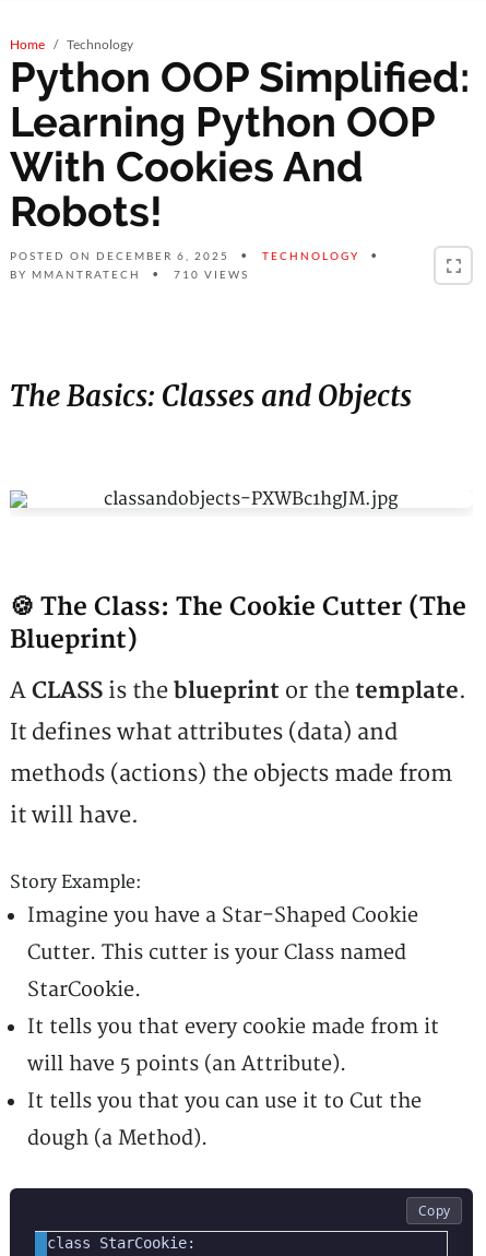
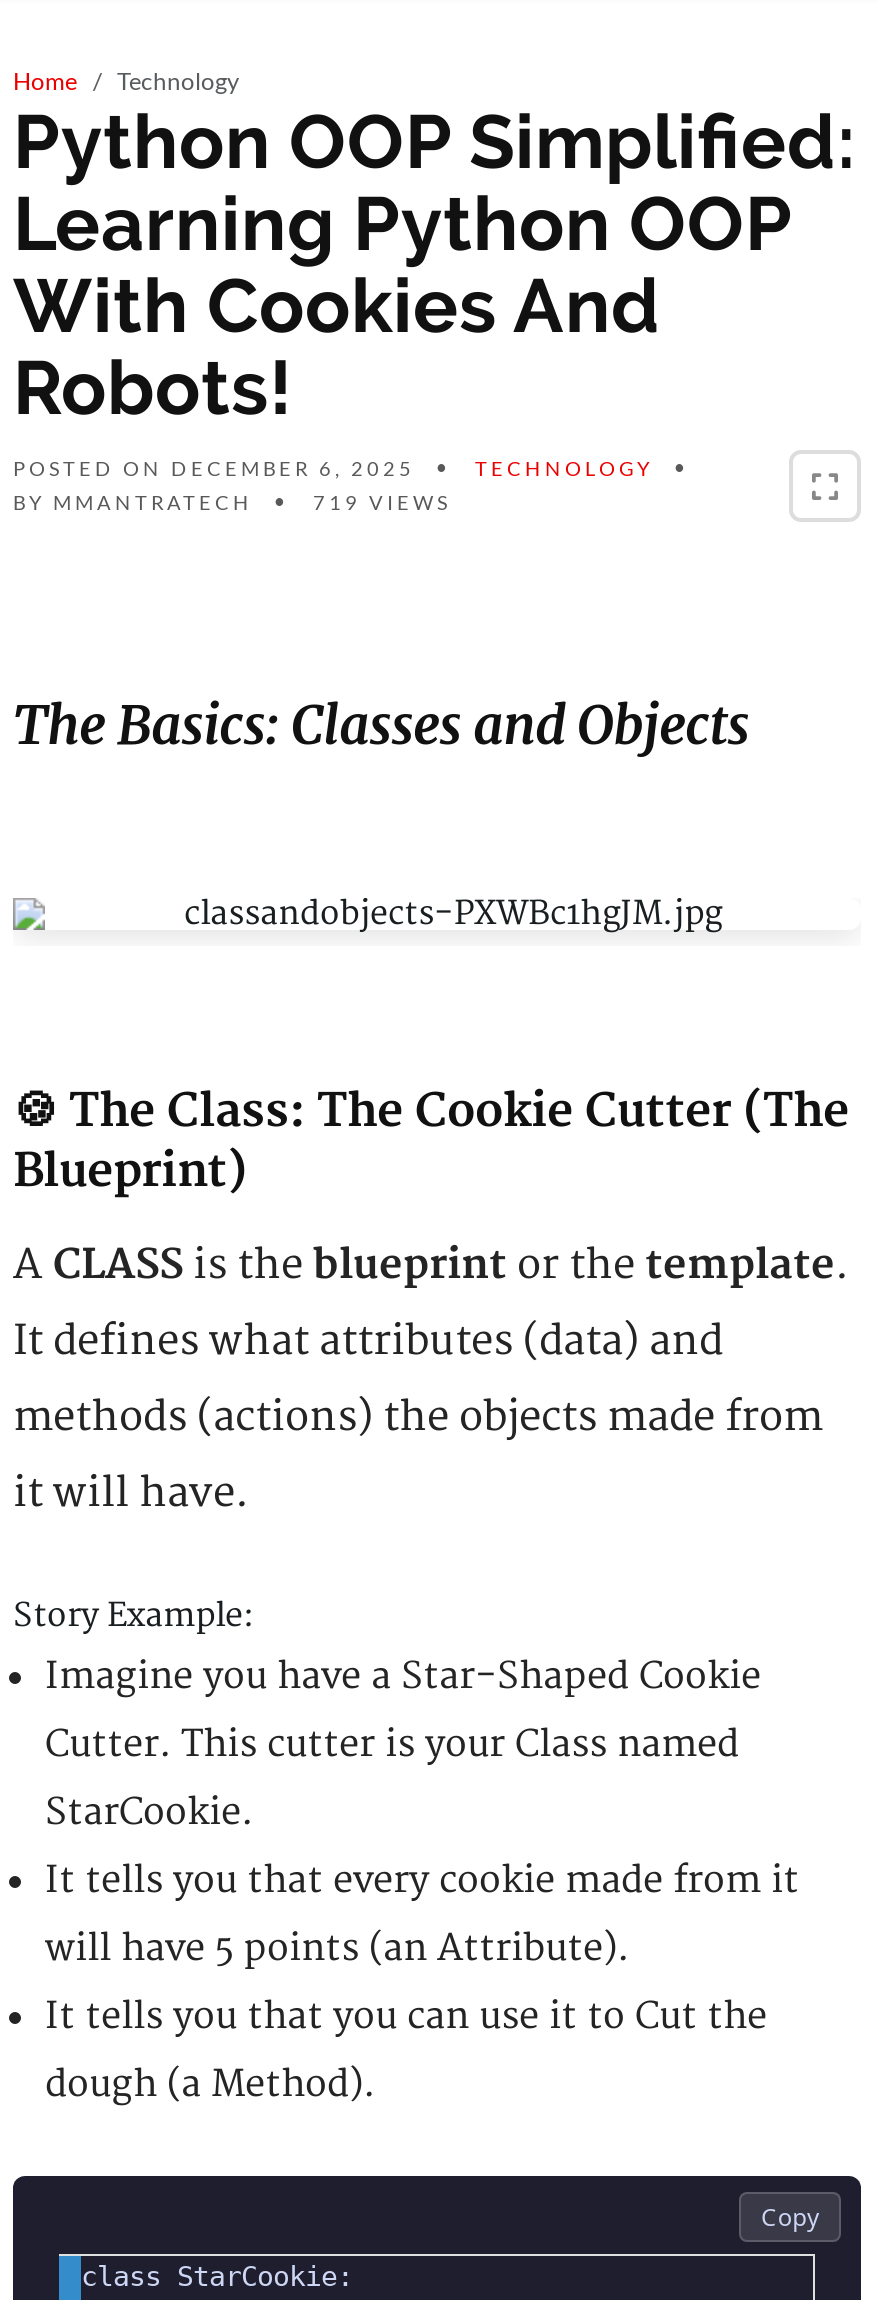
- 710 VIEWS
+ 719 VIEWS
